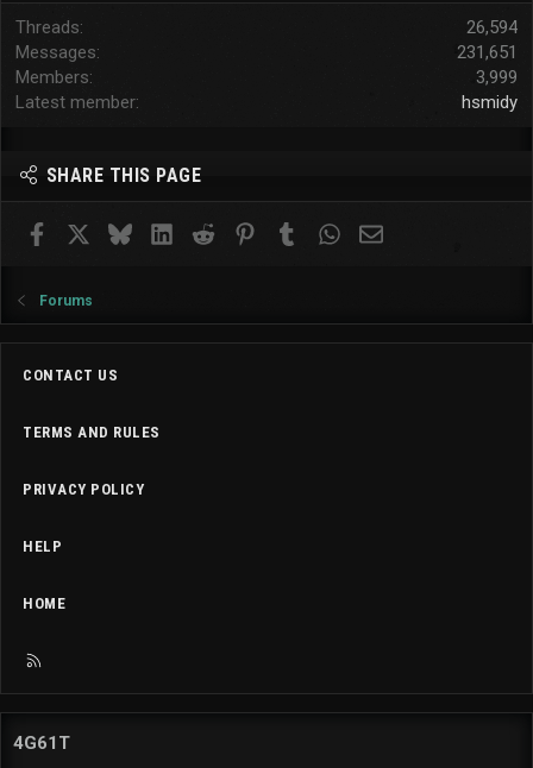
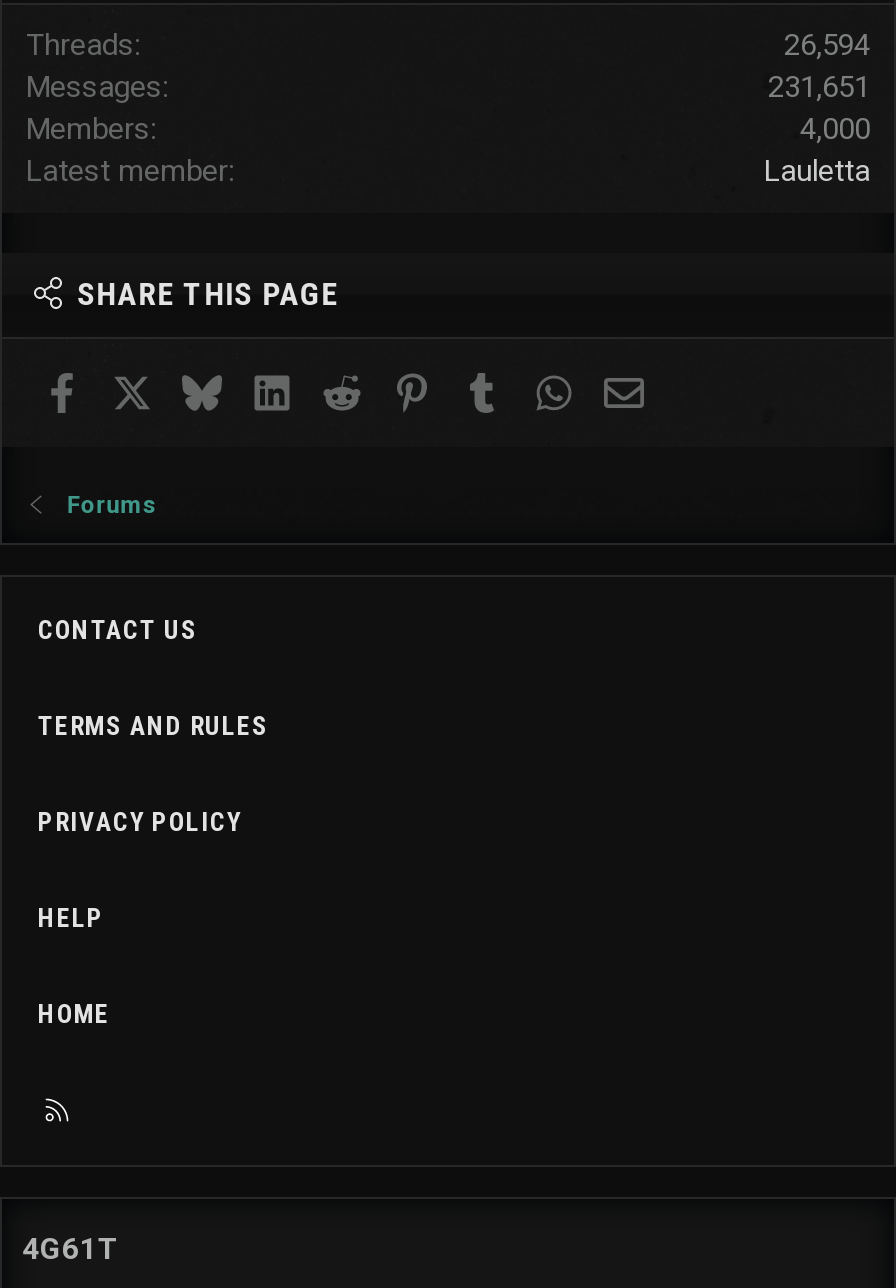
- 3,999
+ 4,000

- hsmidy
+ Lauletta
